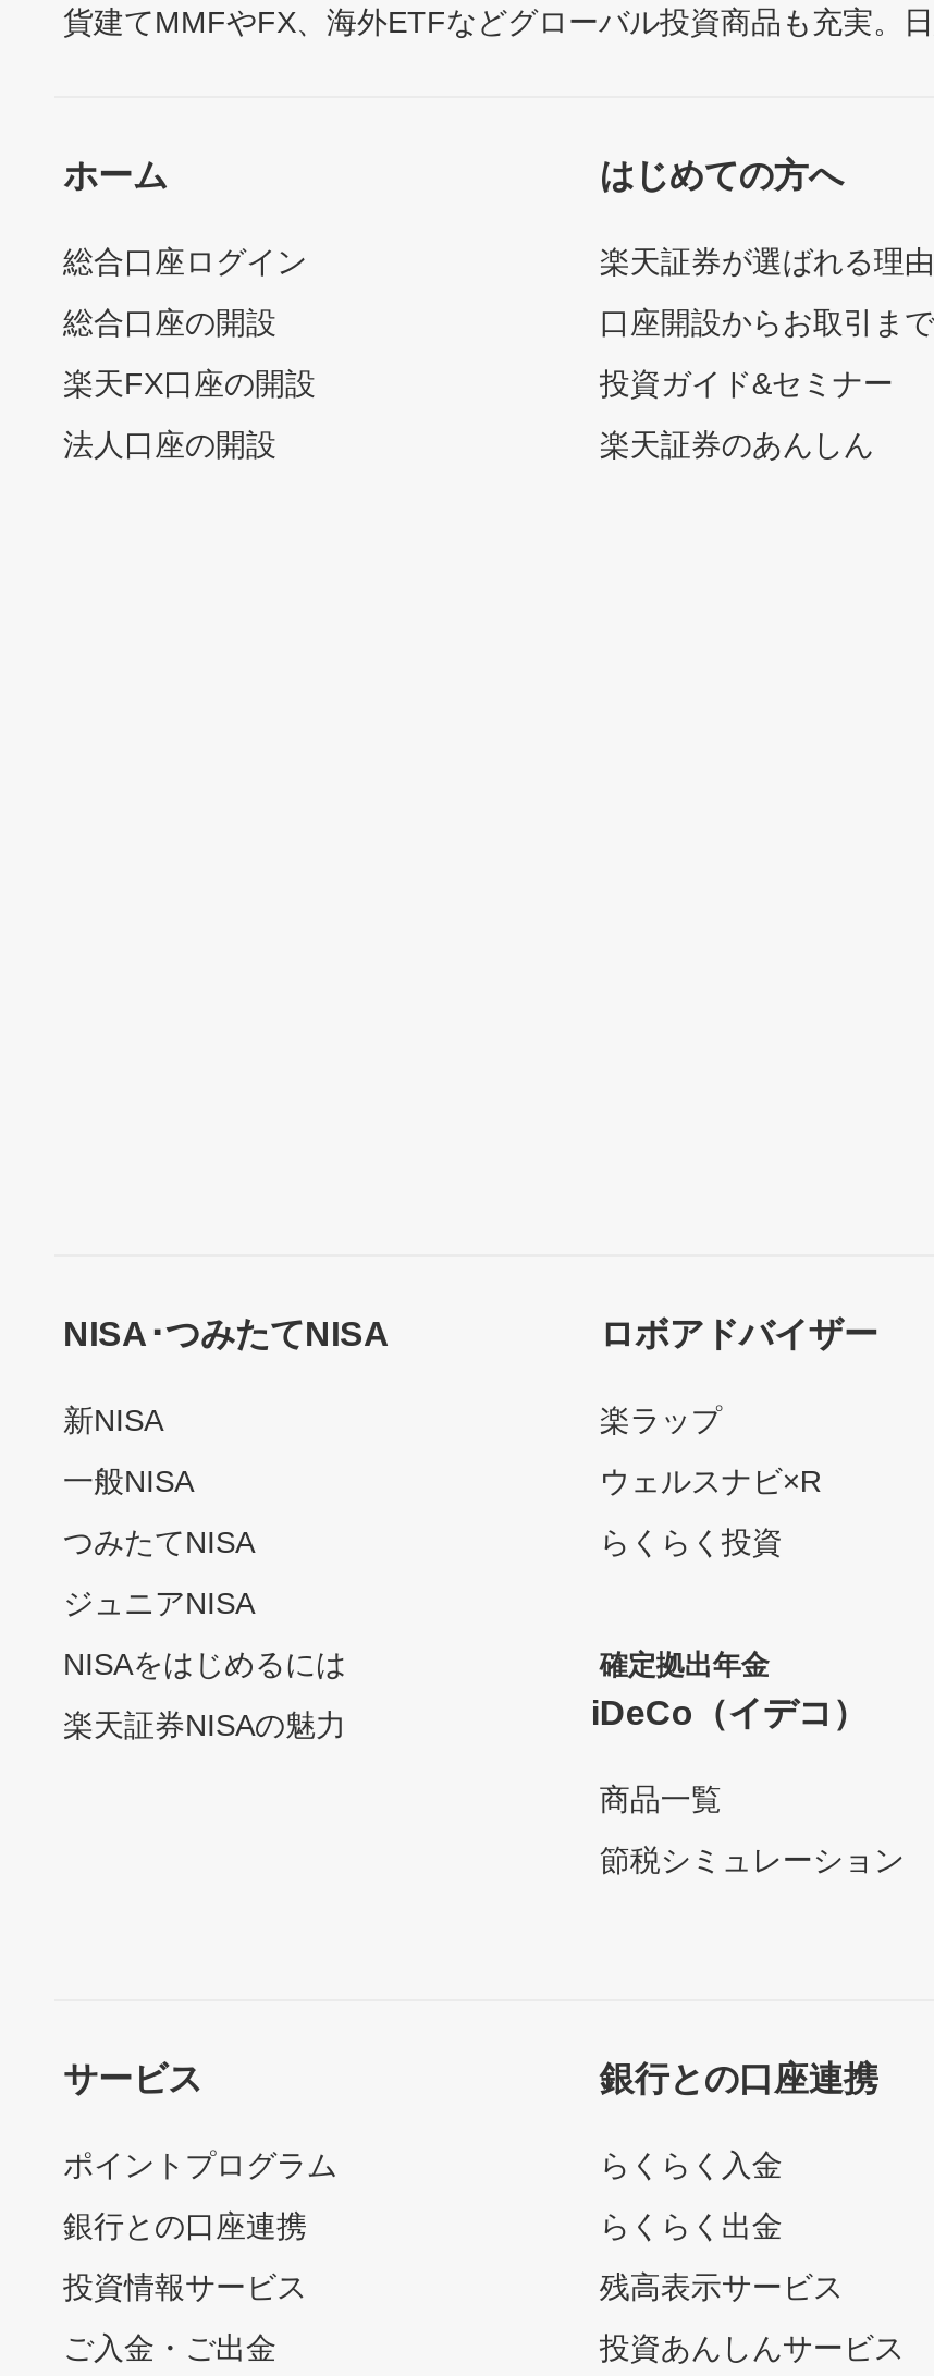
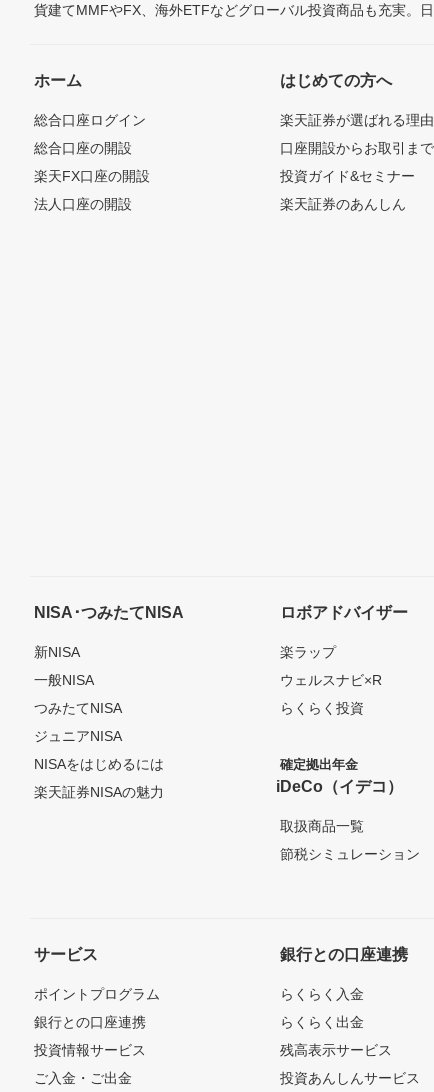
- 商品一覧
+ 取扱商品一覧
